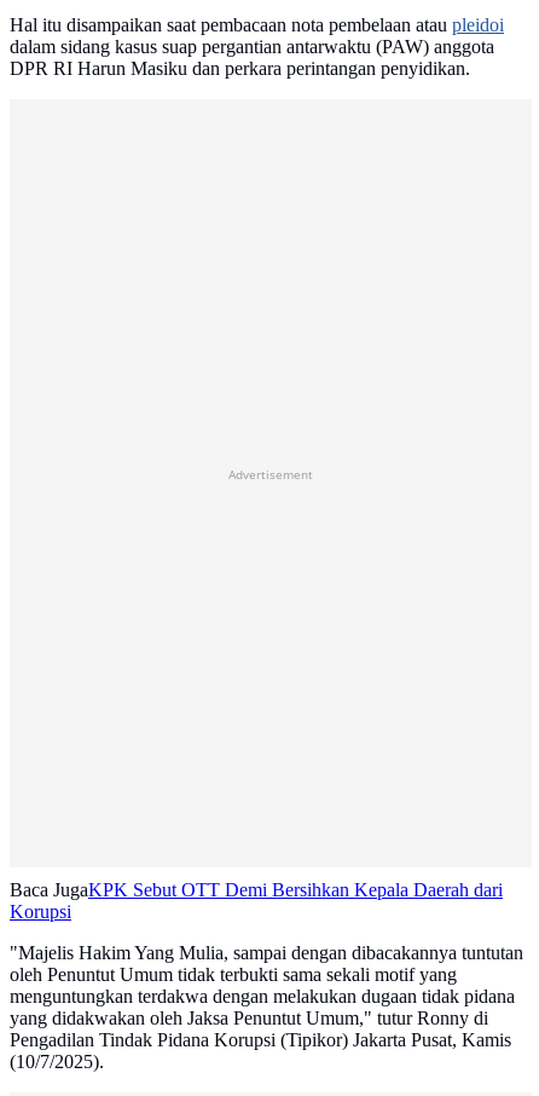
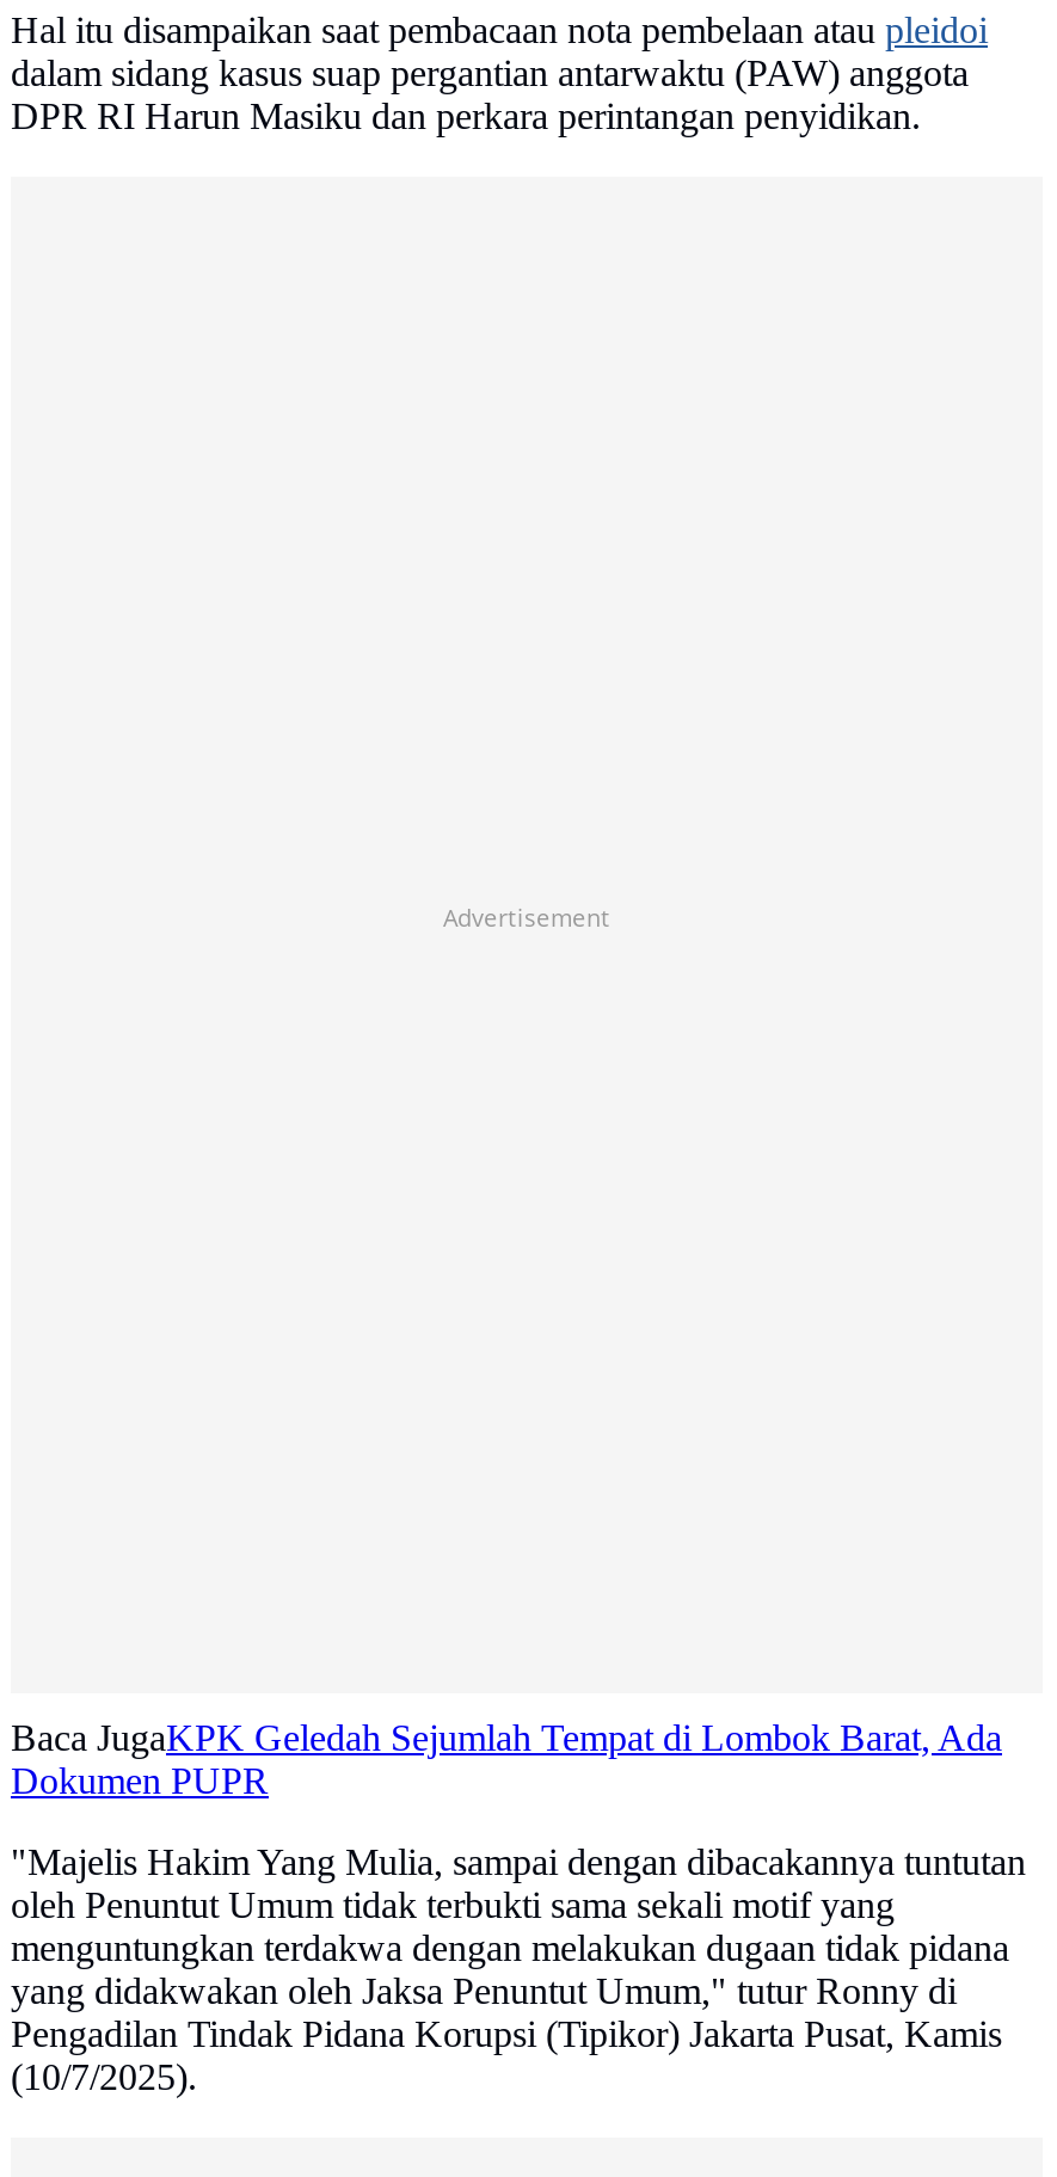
- Baca JugaKPK Sebut OTT Demi Bersihkan Kepala Daerah dari
- Korupsi
+ Baca JugaKPK Geledah Sejumlah Tempat di Lombok Barat, Ada
+ Dokumen PUPR
